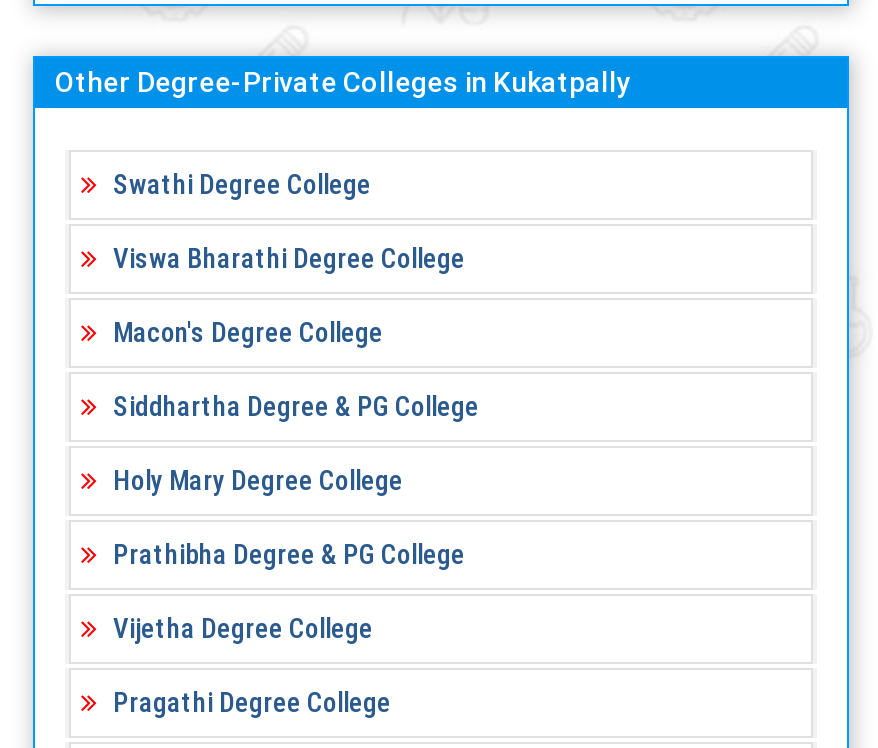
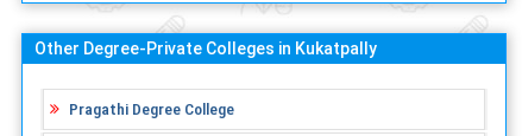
- Swathi Degree College
- Viswa Bharathi Degree College
- Macon's Degree College
- Siddhartha Degree & PG College
- Holy Mary Degree College
- Prathibha Degree & PG College
- Vijetha Degree College
